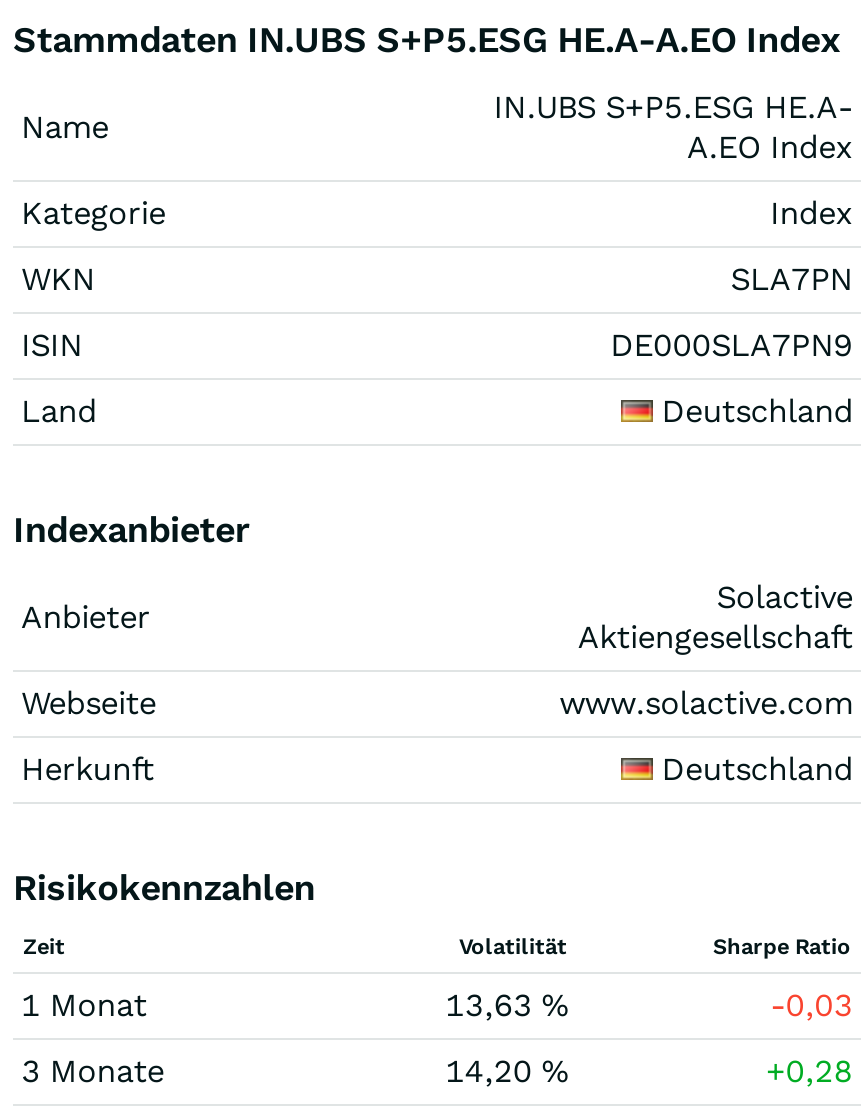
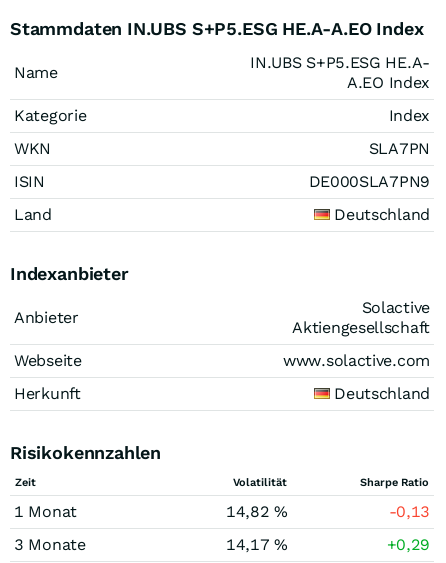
- 13,63 %
+ 14,82 %

- -0,03
+ -0,13

- 14,20 %
+ 14,17 %

- +0,28
+ +0,29
